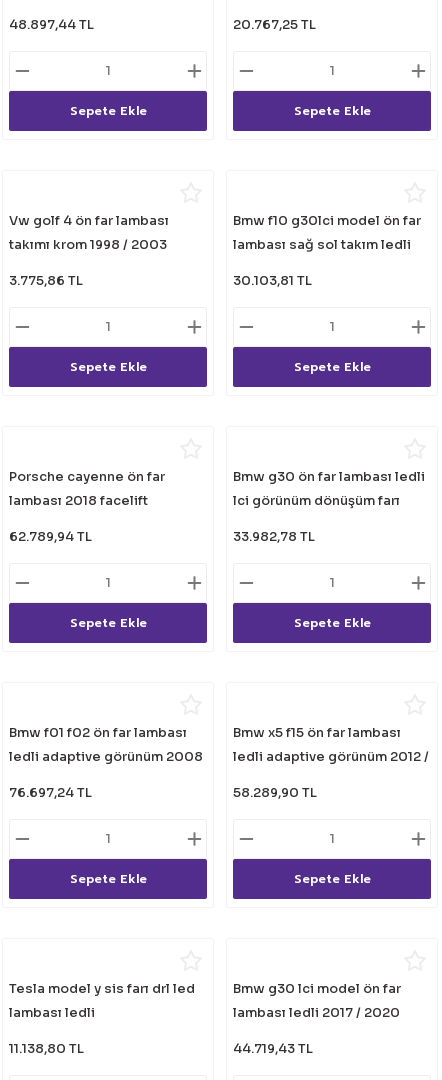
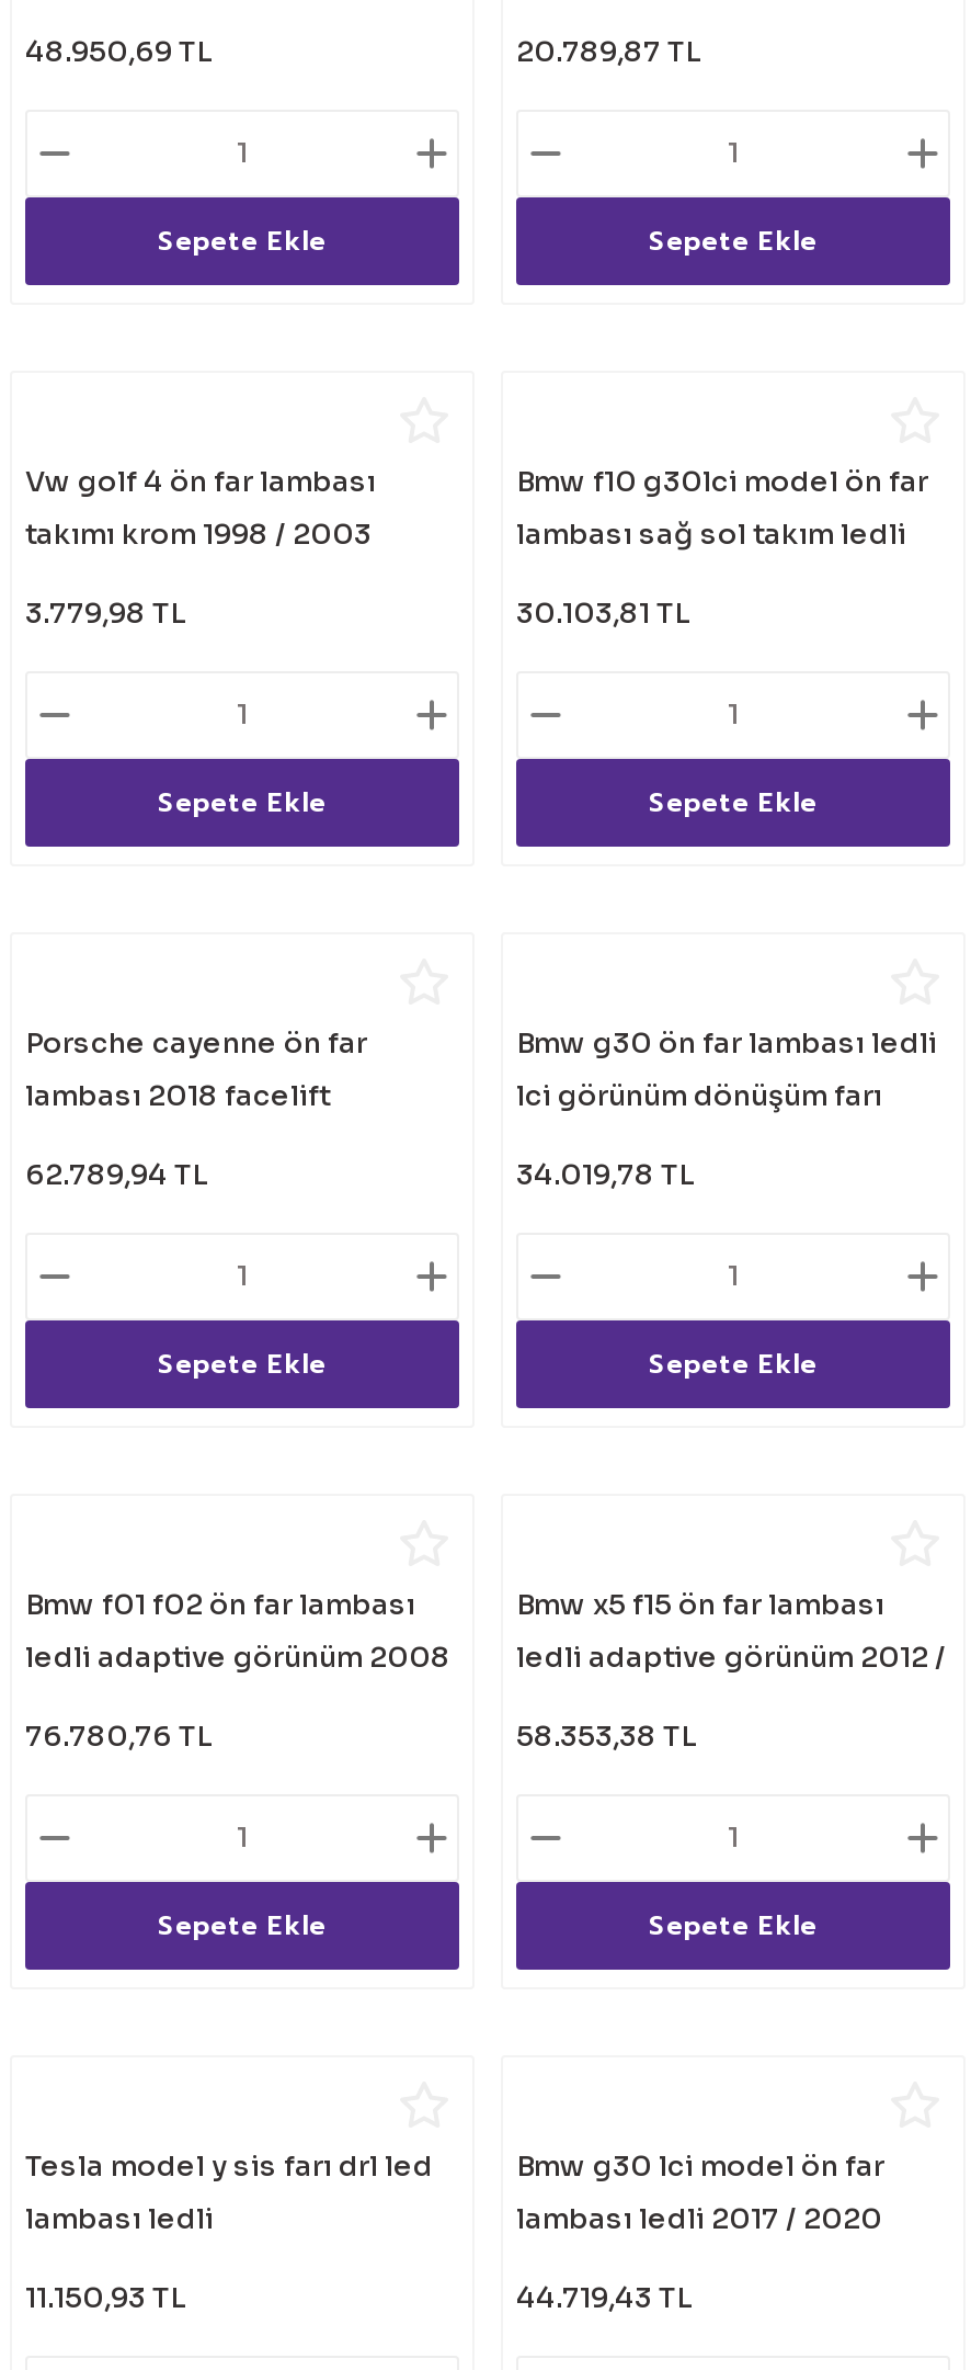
- 48.897,44 TL
+ 48.950,69 TL

- 20.767,25 TL
+ 20.789,87 TL

- 3.775,86 TL
+ 3.779,98 TL

- 33.982,78 TL
+ 34.019,78 TL

- 76.697,24 TL
+ 76.780,76 TL

- 58.289,90 TL
+ 58.353,38 TL

- 11.138,80 TL
+ 11.150,93 TL
